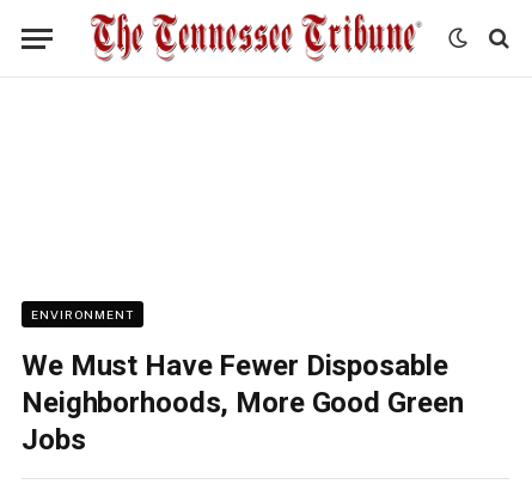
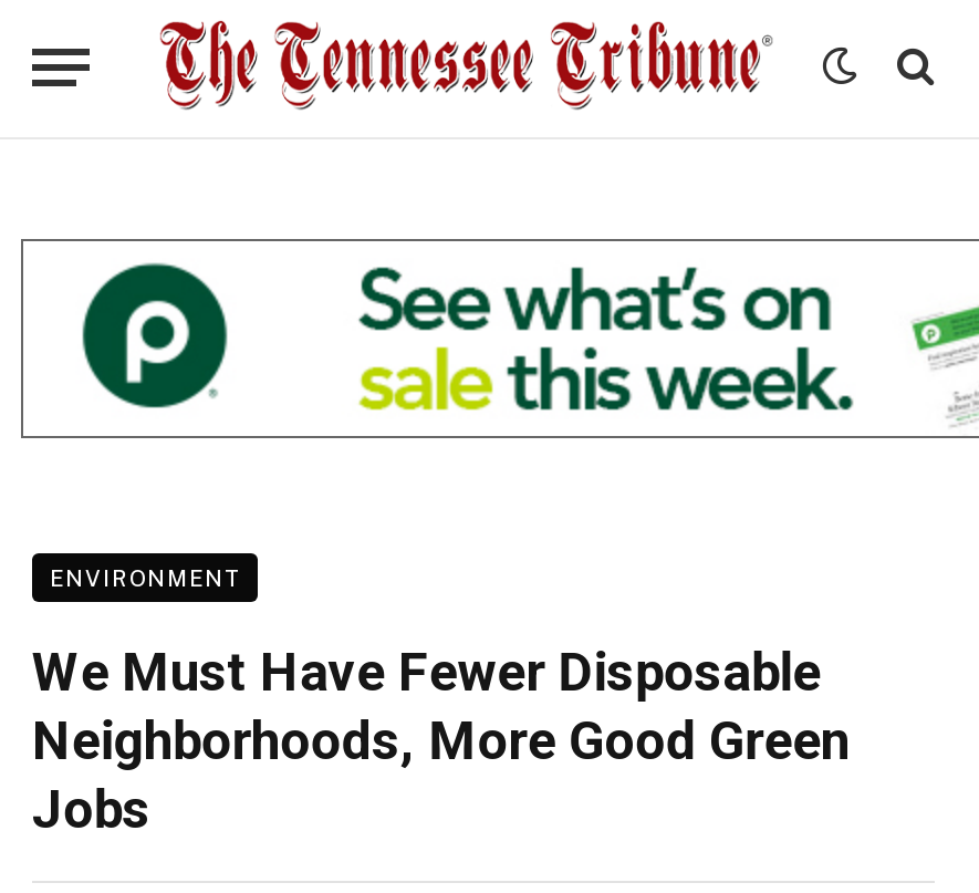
+ [image]
